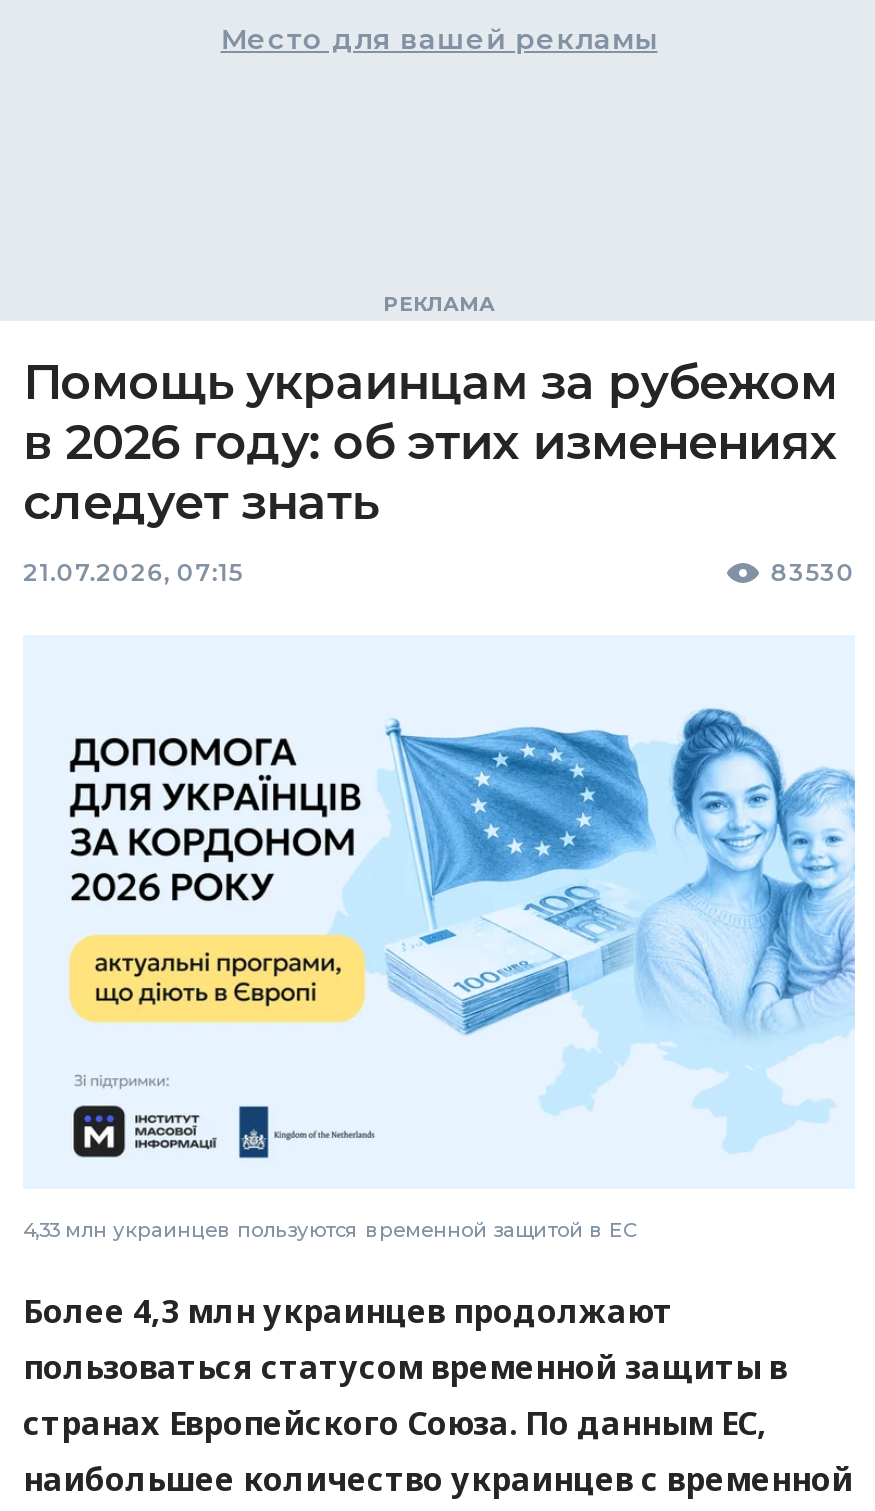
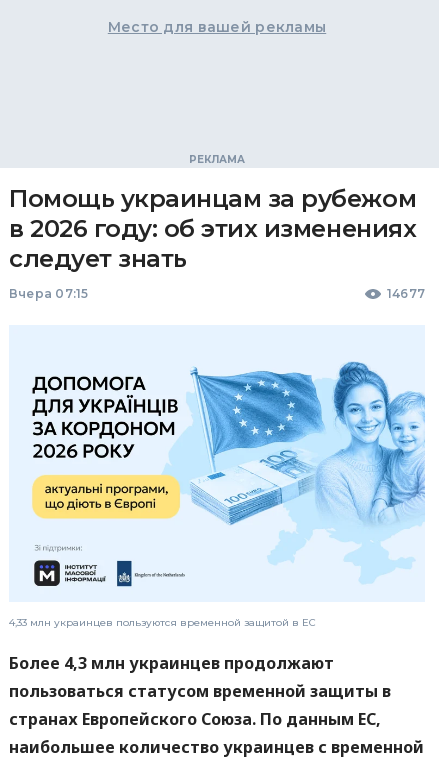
- 21.07.2026, 07:15
- 83530
+ Вчера 07:15
+ 14677
